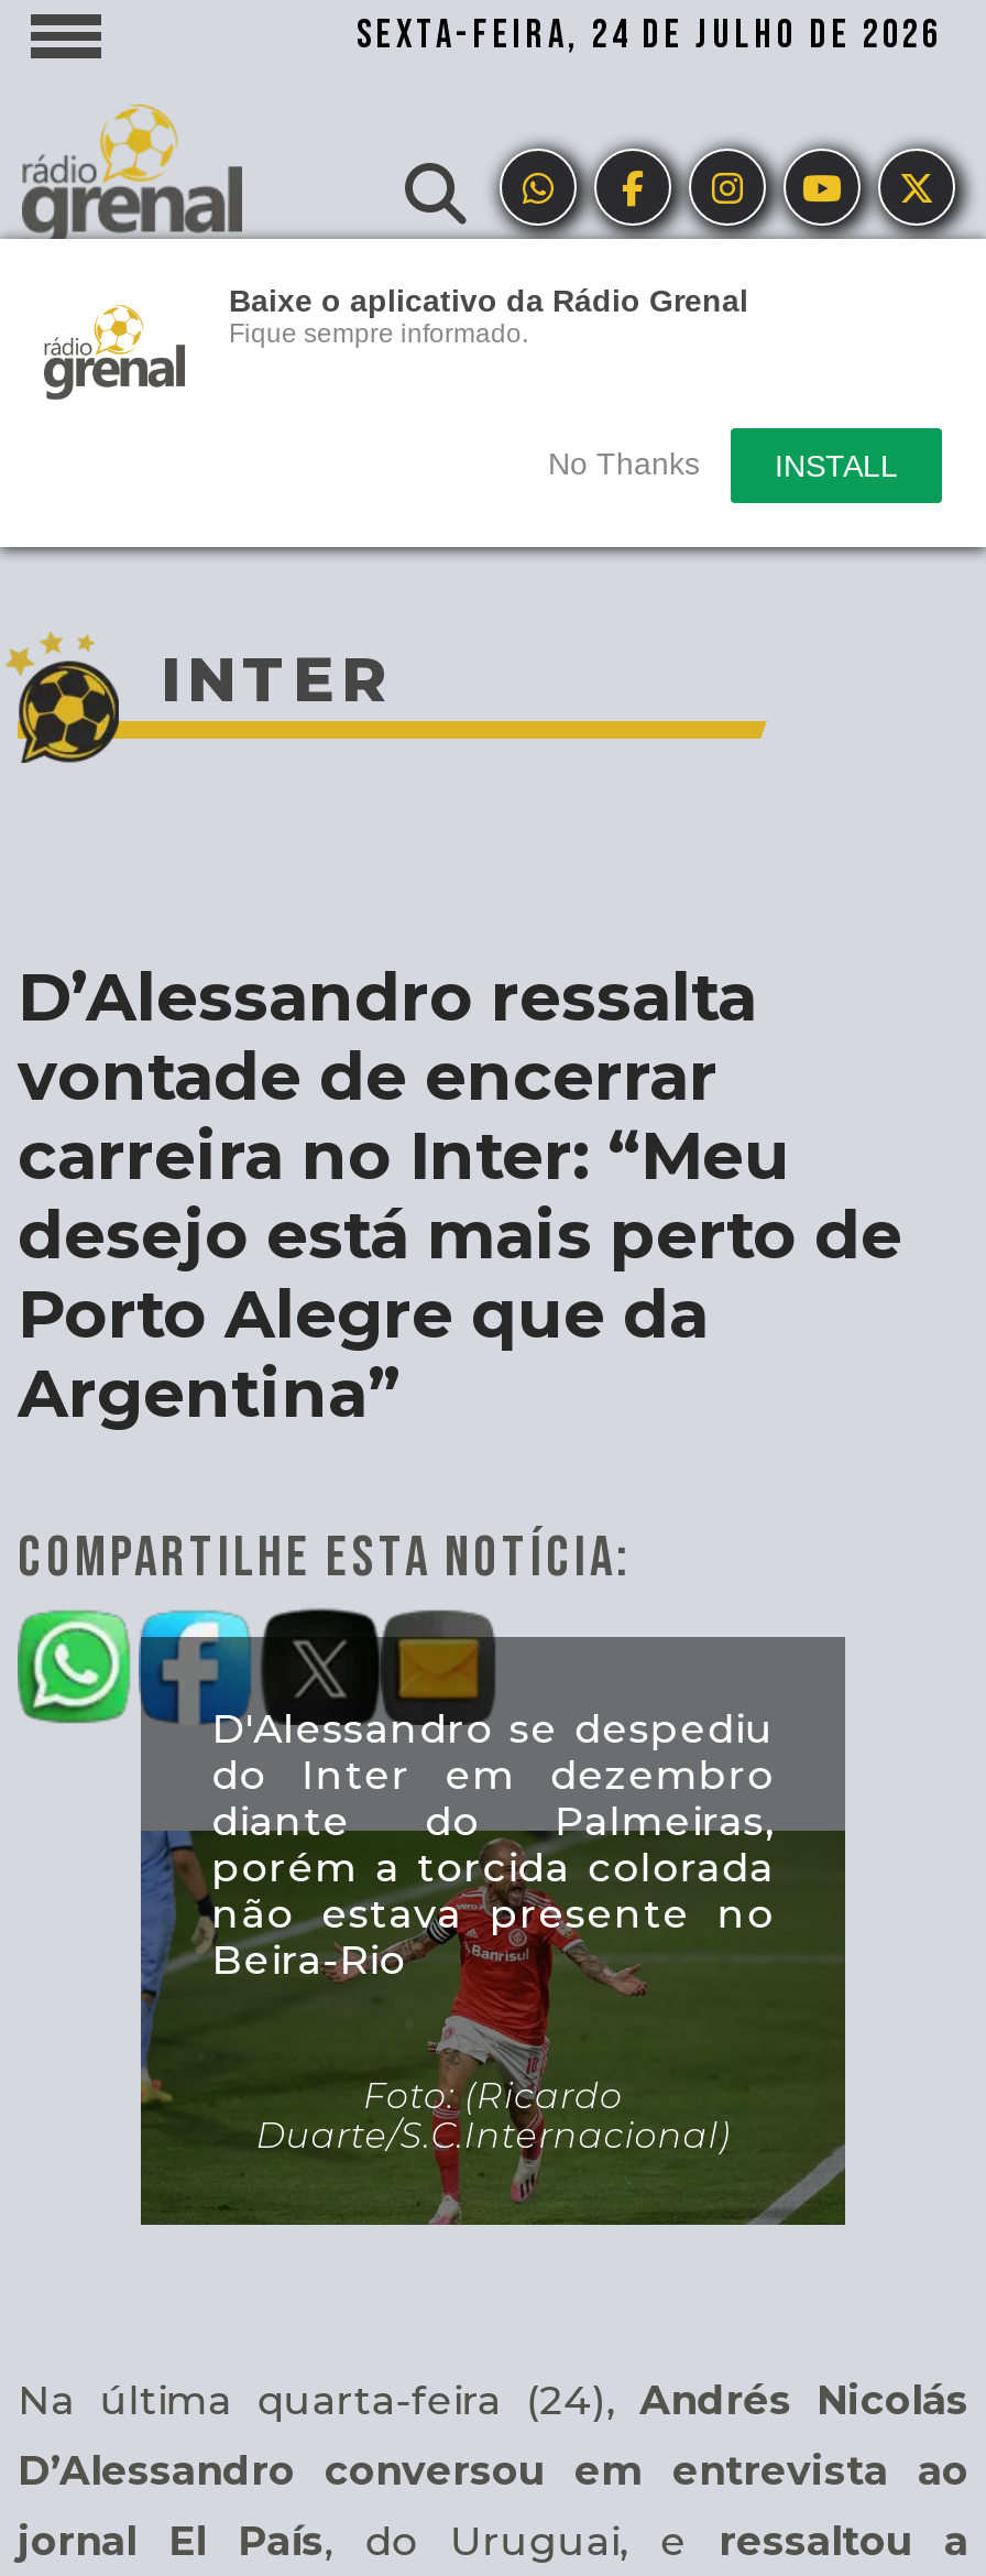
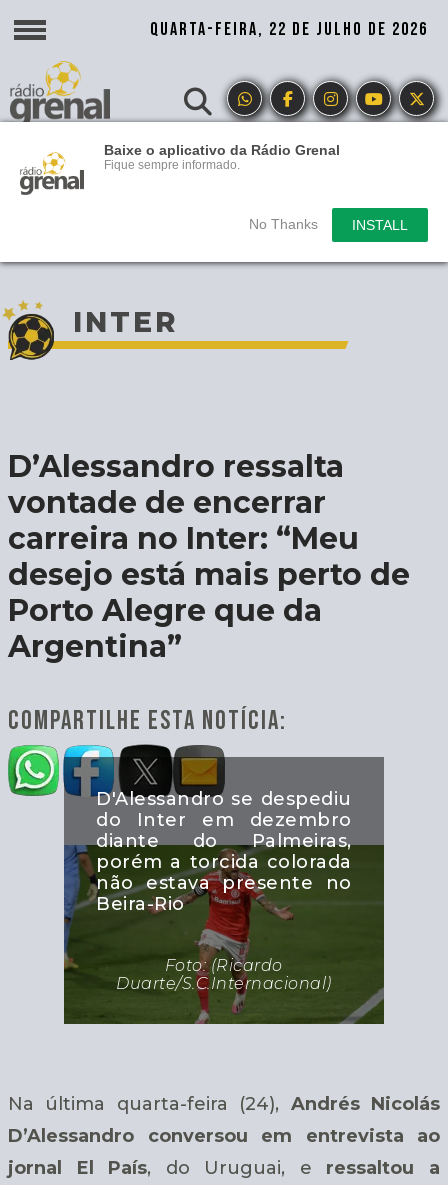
- SEXTA-FEIRA, 24 DE JULHO DE 2026
+ QUARTA-FEIRA, 22 DE JULHO DE 2026
